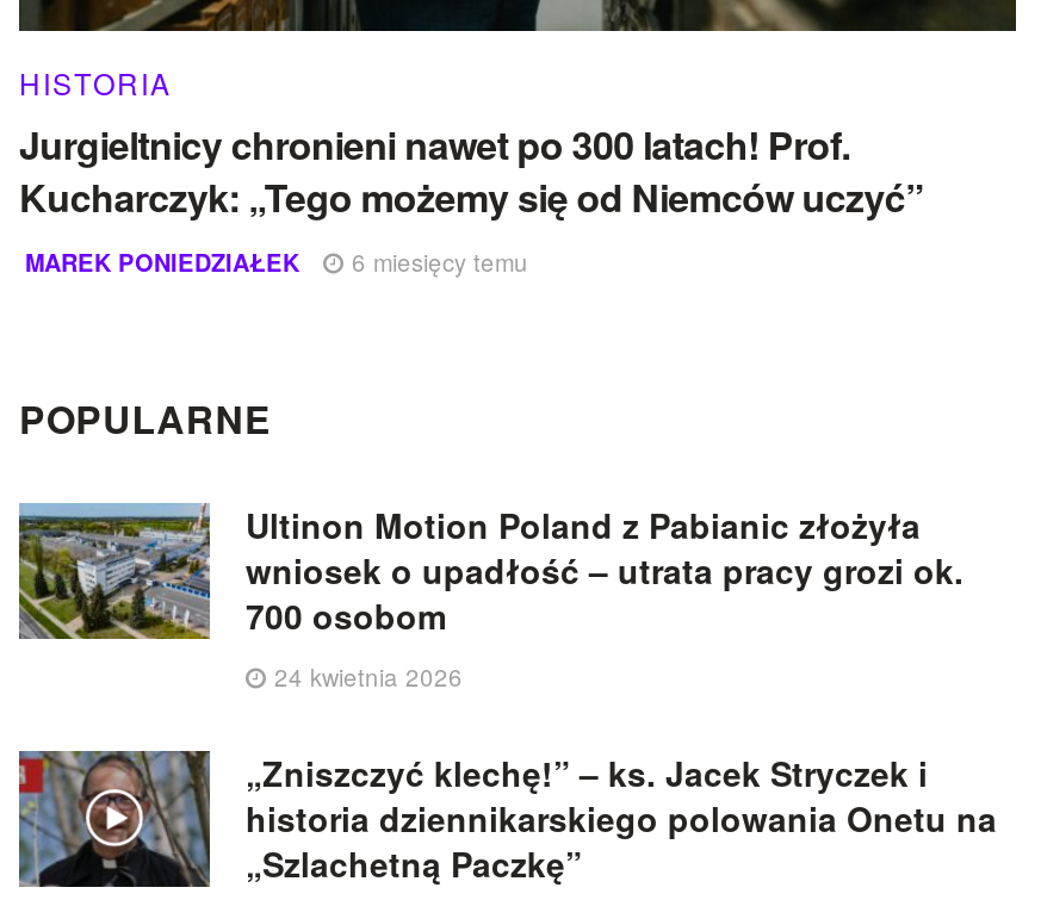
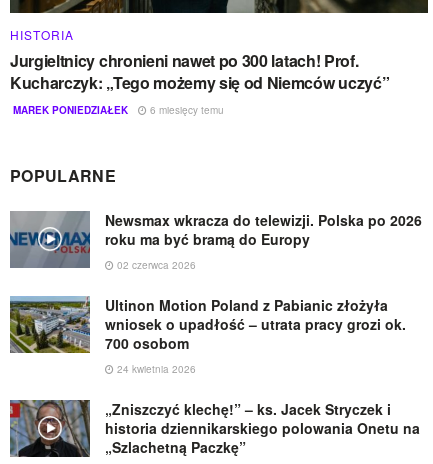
+ [image]
+ Newsmax wkracza do telewizji. Polska po 2026
+ roku ma być bramą do Europy
+ 02 czerwca 2026
